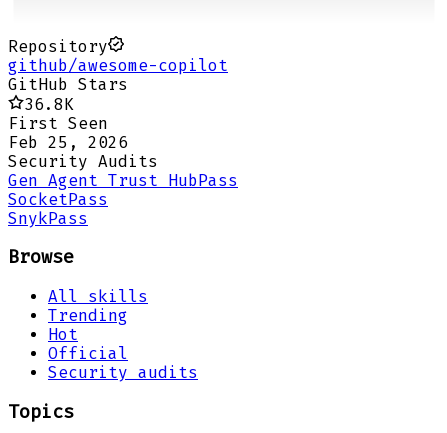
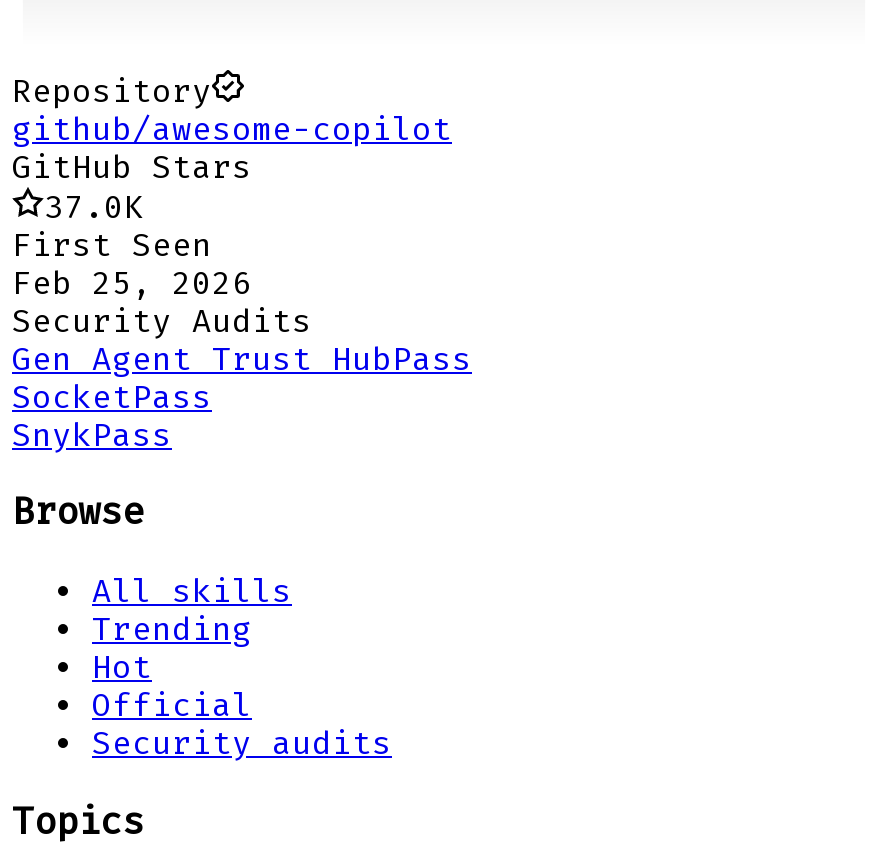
- 36.8K
+ 37.0K
